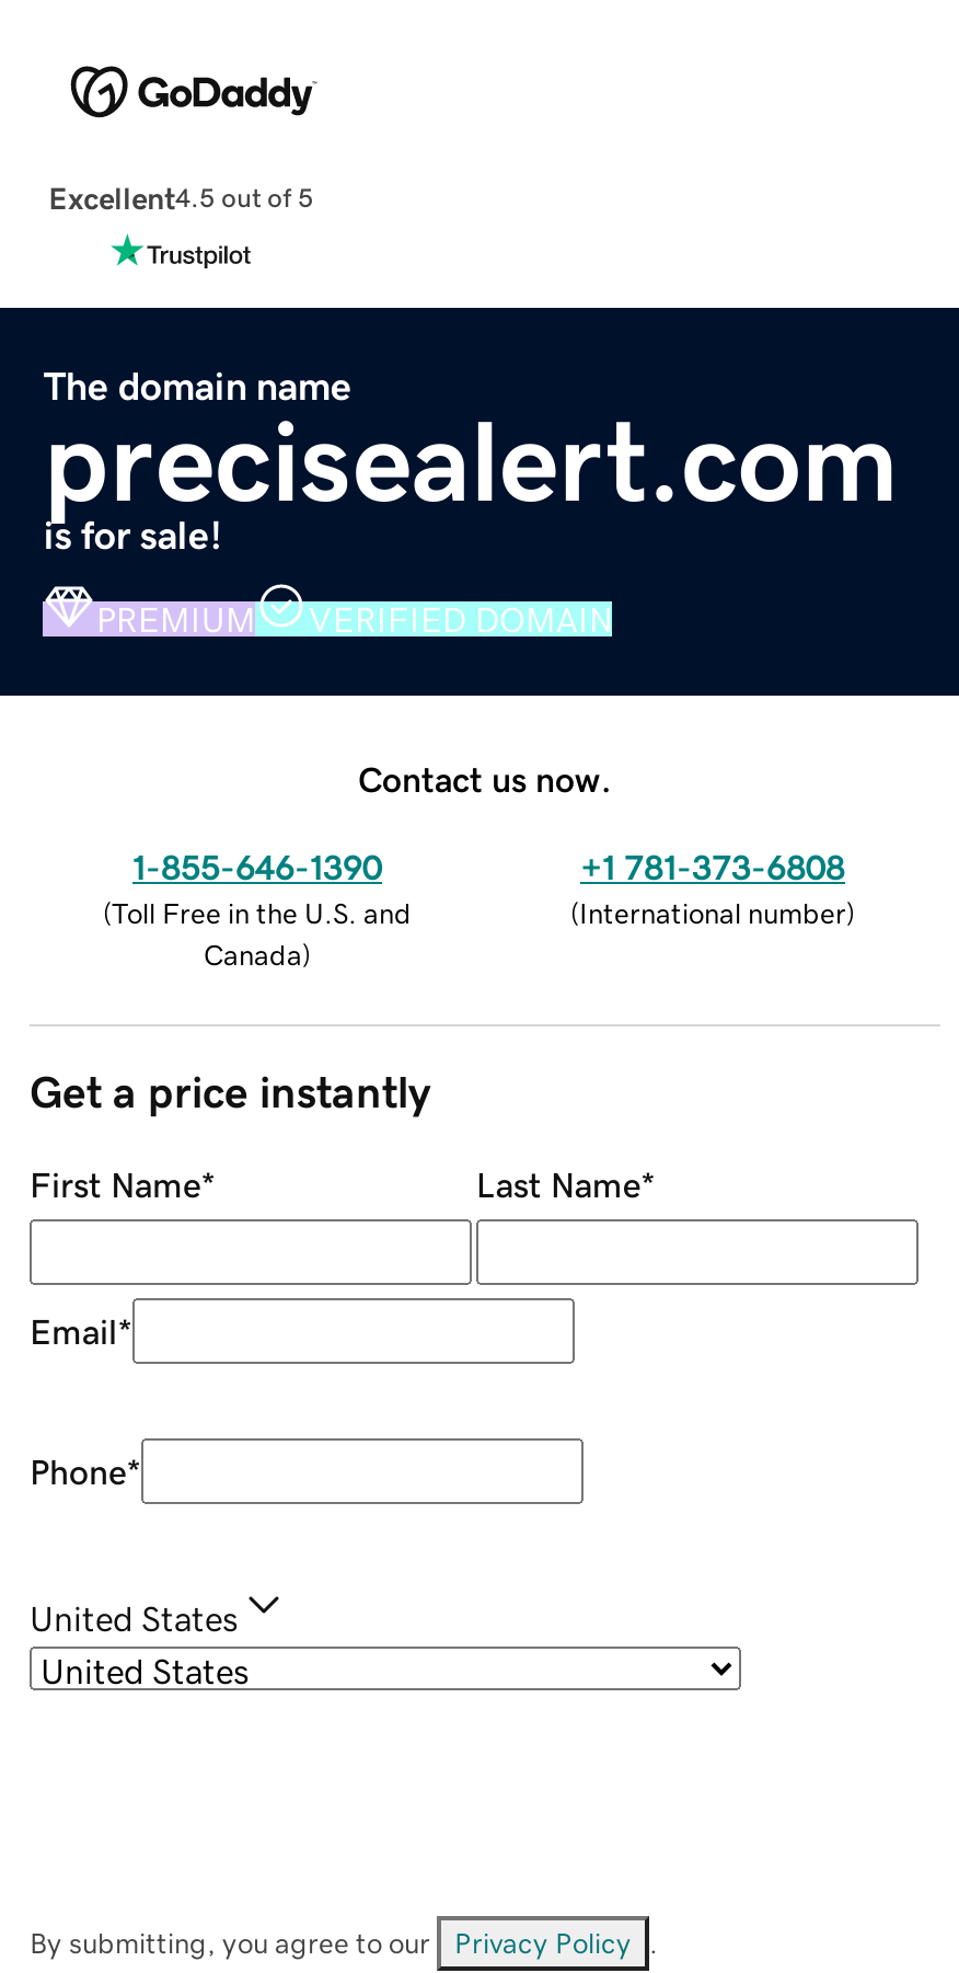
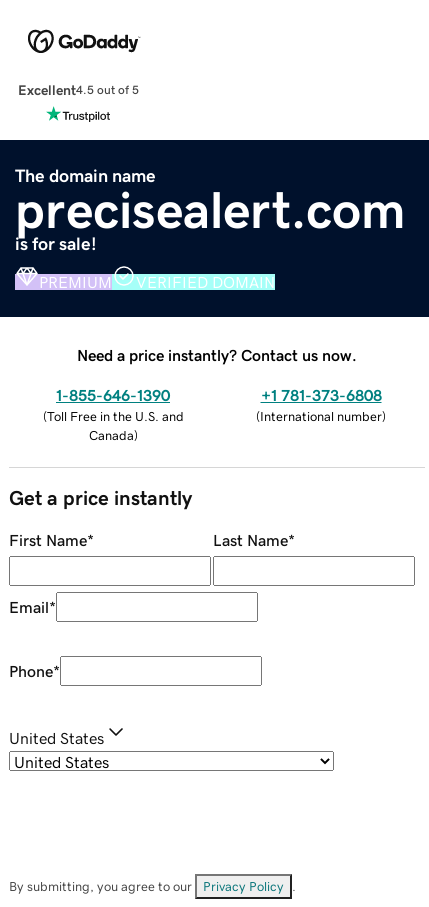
- Contact us now.
+ Need a price instantly? Contact us now.
